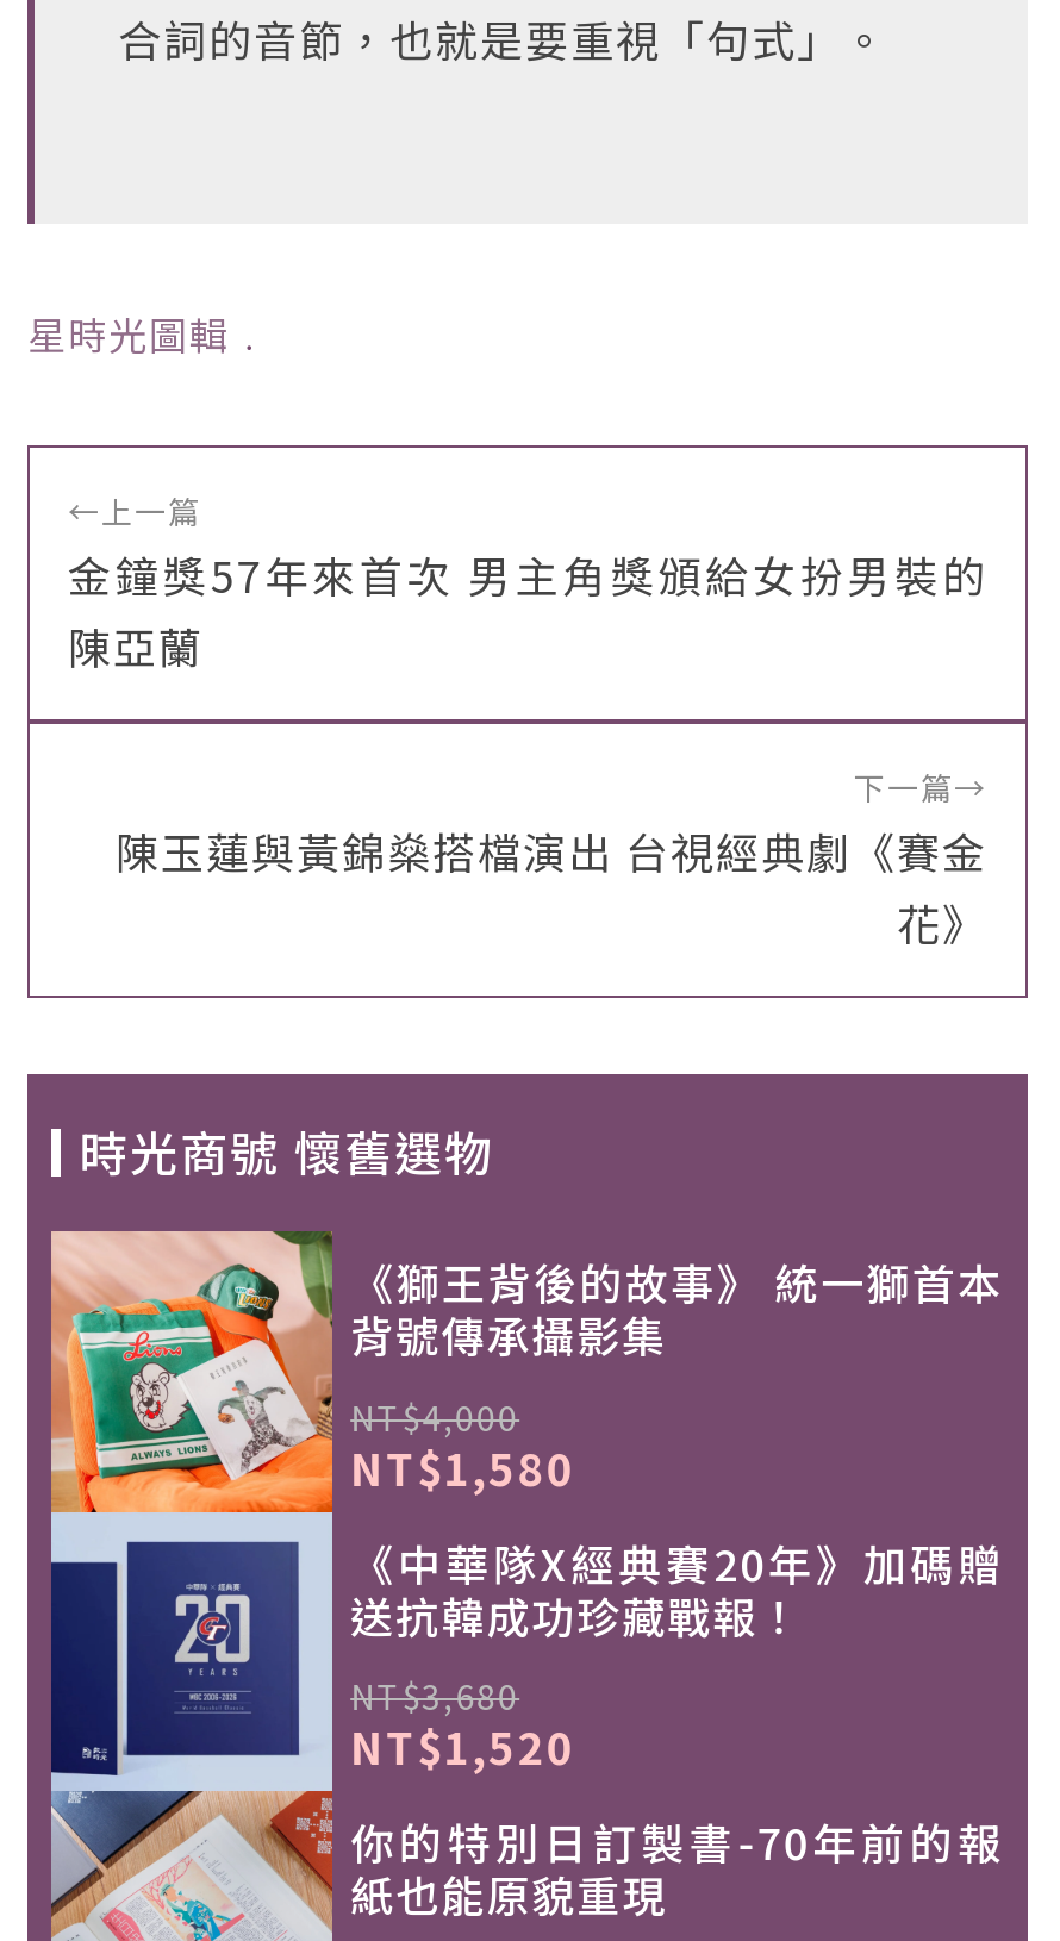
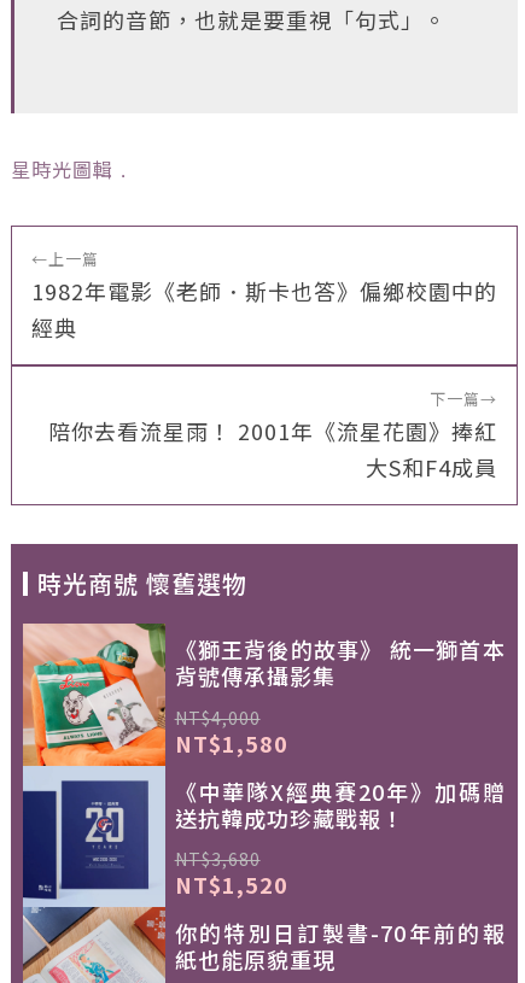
- 金鐘獎57年來首次 男主角獎頒給女扮男裝的
- 陳亞蘭
+ 1982年電影《老師．斯卡也答》偏鄉校園中的
+ 經典

- 陳玉蓮與黃錦燊搭檔演出 台視經典劇《賽金
- 花》
+ 陪你去看流星雨！ 2001年《流星花園》捧紅
+ 大S和F4成員
